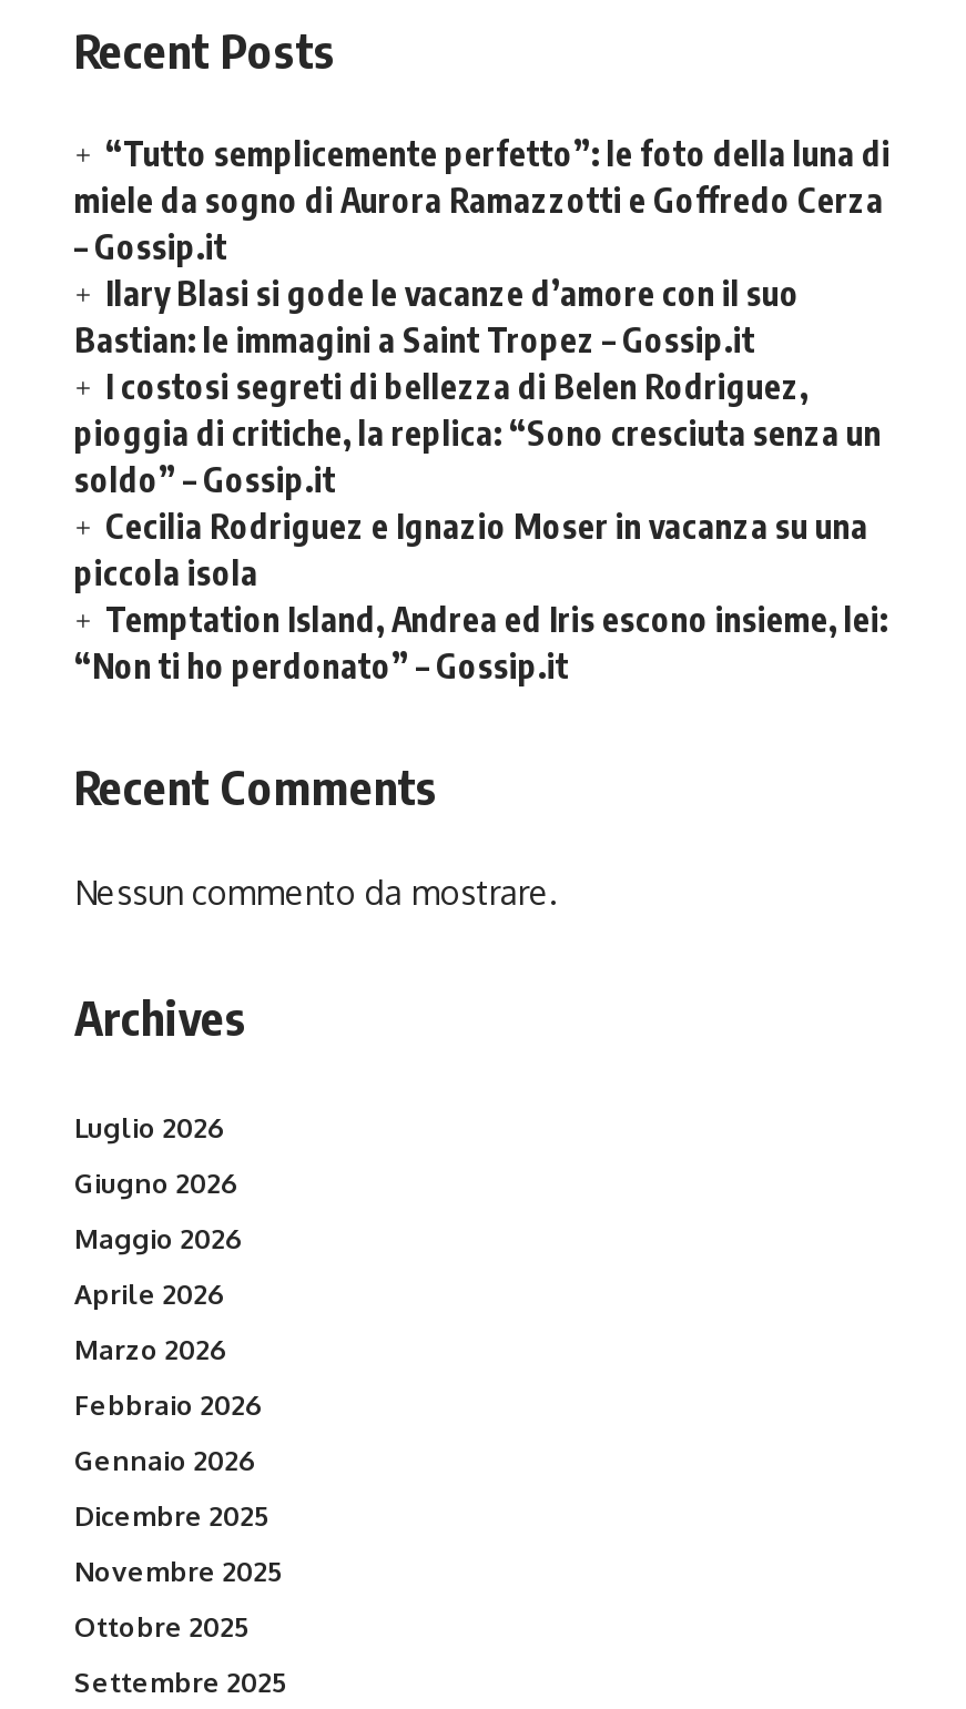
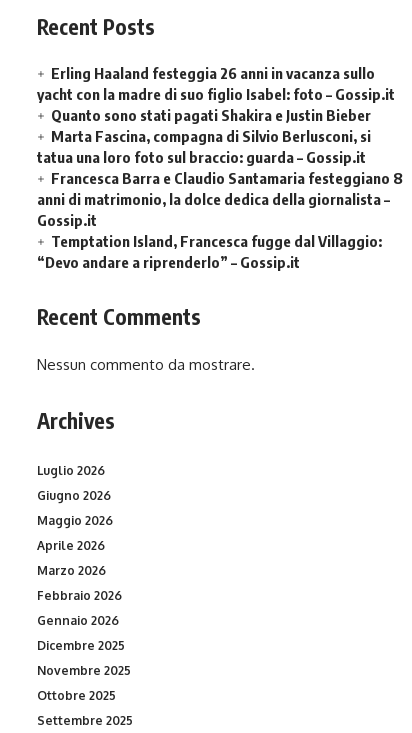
- “Tutto semplicemente perfetto”: le foto della luna di
- miele da sogno di Aurora Ramazzotti e Goffredo Cerza
- – Gossip.it
- Ilary Blasi si gode le vacanze d’amore con il suo
- Bastian: le immagini a Saint Tropez – Gossip.it
- I costosi segreti di bellezza di Belen Rodriguez,
- pioggia di critiche, la replica: “Sono cresciuta senza un
- soldo” – Gossip.it
- Cecilia Rodriguez e Ignazio Moser in vacanza su una
- piccola isola
- Temptation Island, Andrea ed Iris escono insieme, lei:
- “Non ti ho perdonato” – Gossip.it
+ Erling Haaland festeggia 26 anni in vacanza sullo
+ yacht con la madre di suo figlio Isabel: foto – Gossip.it
+ Quanto sono stati pagati Shakira e Justin Bieber
+ Marta Fascina, compagna di Silvio Berlusconi, si
+ tatua una loro foto sul braccio: guarda – Gossip.it
+ Francesca Barra e Claudio Santamaria festeggiano 8
+ anni di matrimonio, la dolce dedica della giornalista –
+ Gossip.it
+ Temptation Island, Francesca fugge dal Villaggio:
+ “Devo andare a riprenderlo” – Gossip.it
